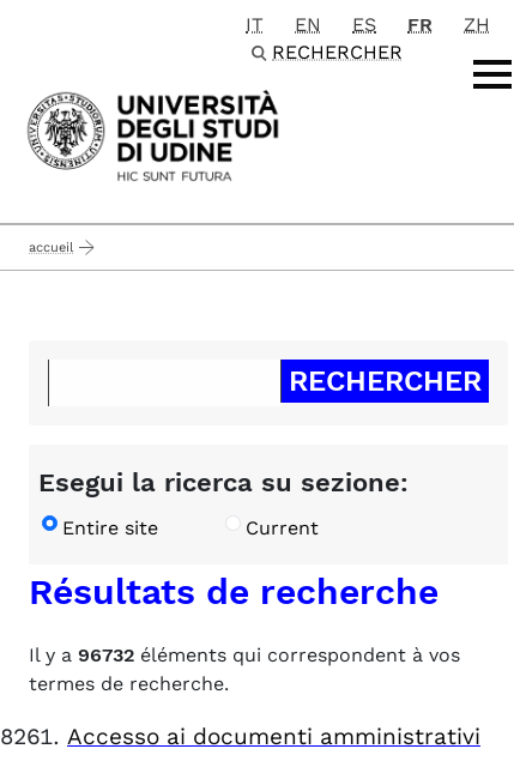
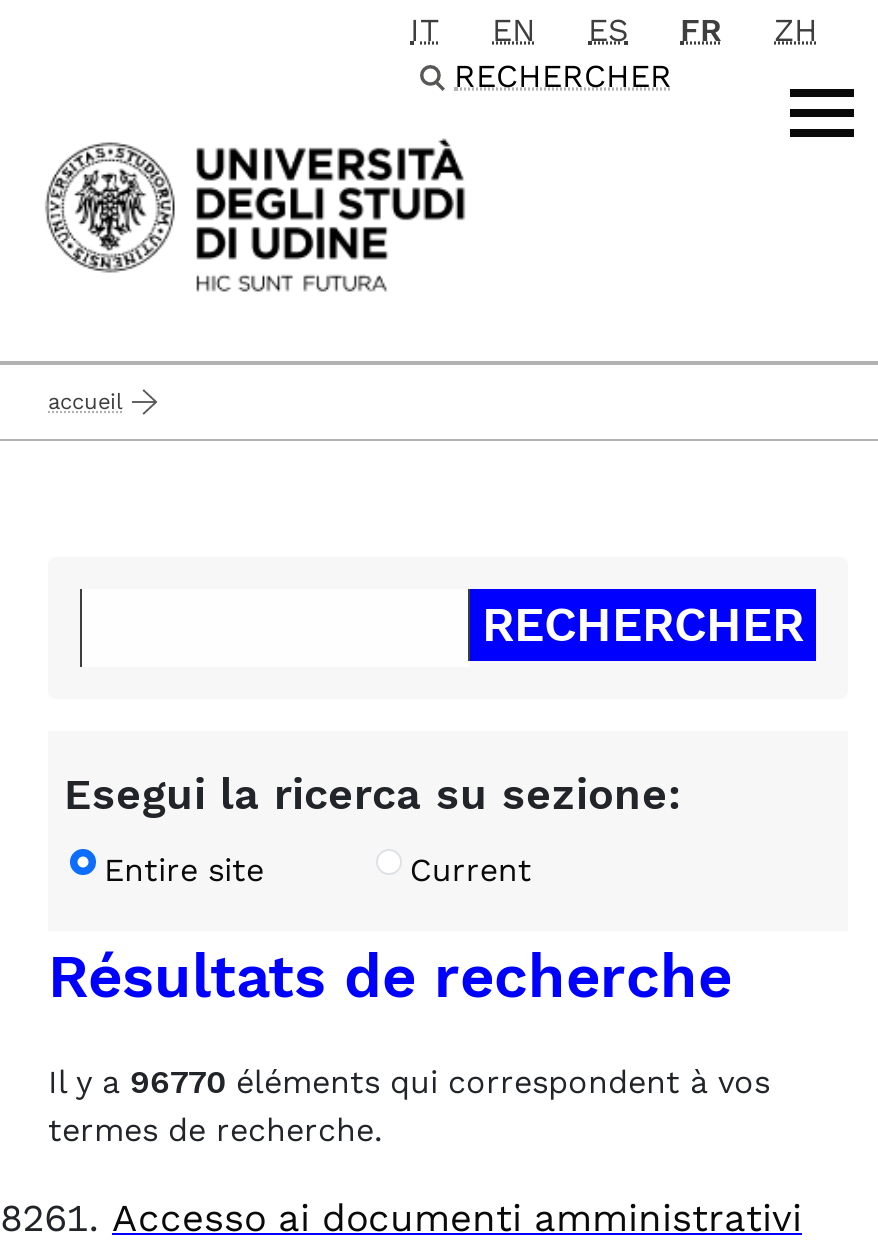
- Il y a 96732 éléments qui correspondent à vos
+ Il y a 96770 éléments qui correspondent à vos
